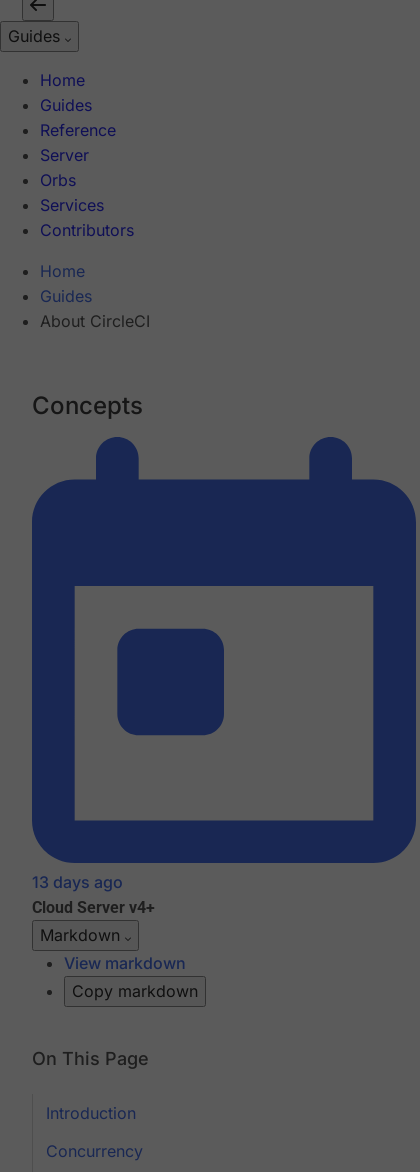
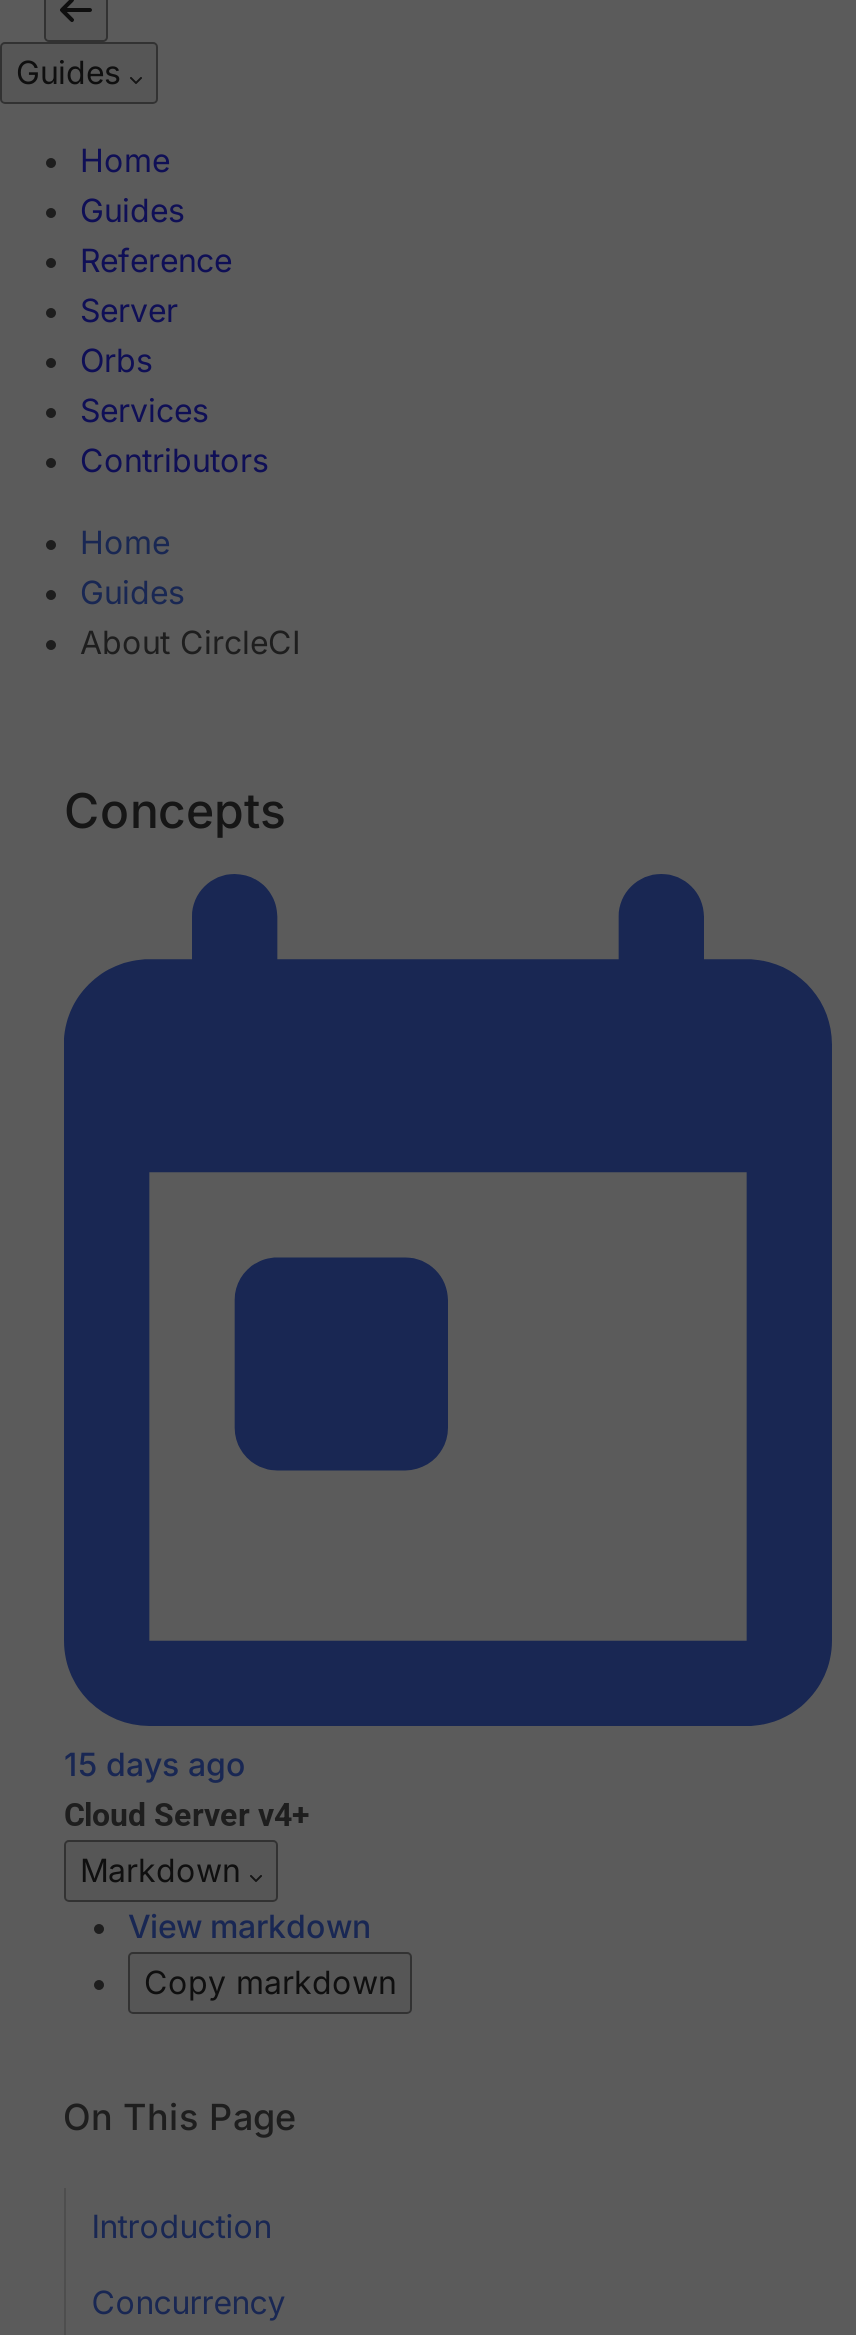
- 13 days ago
+ 15 days ago
